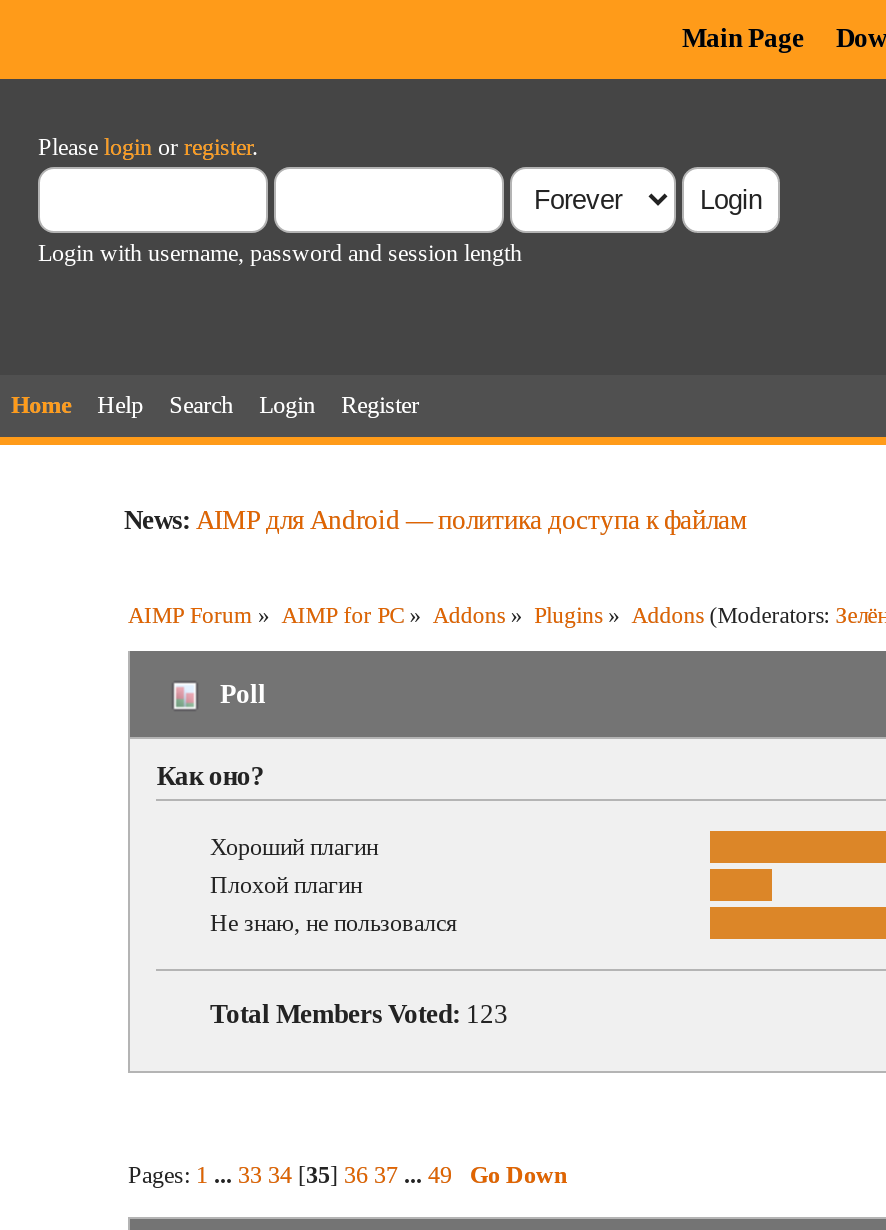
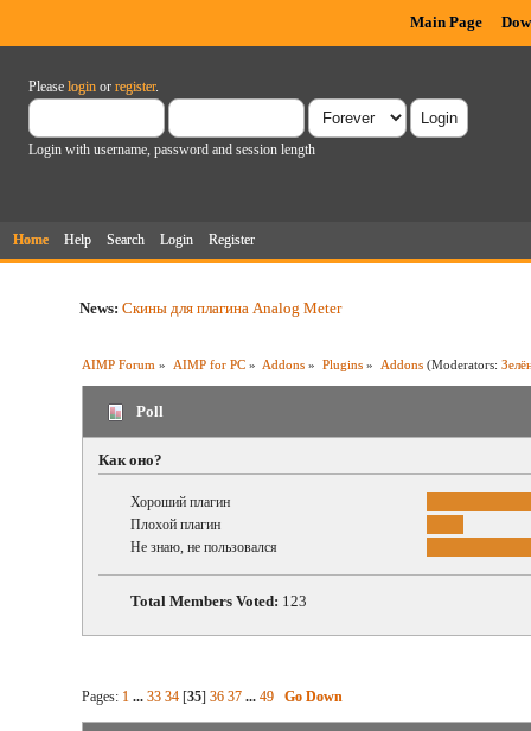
- News: AIMP для Android — политика доступа к файлам
+ News: Скины для плагина Analog Meter
